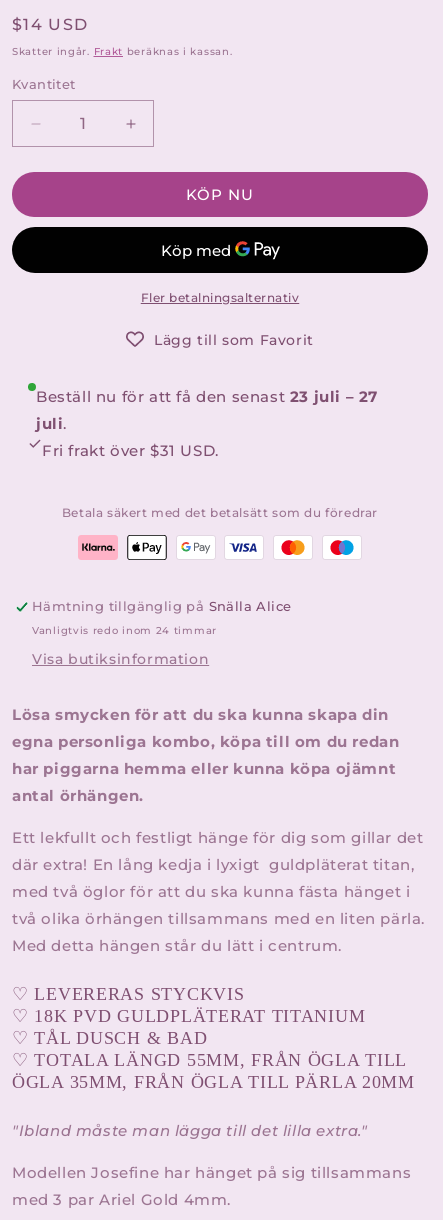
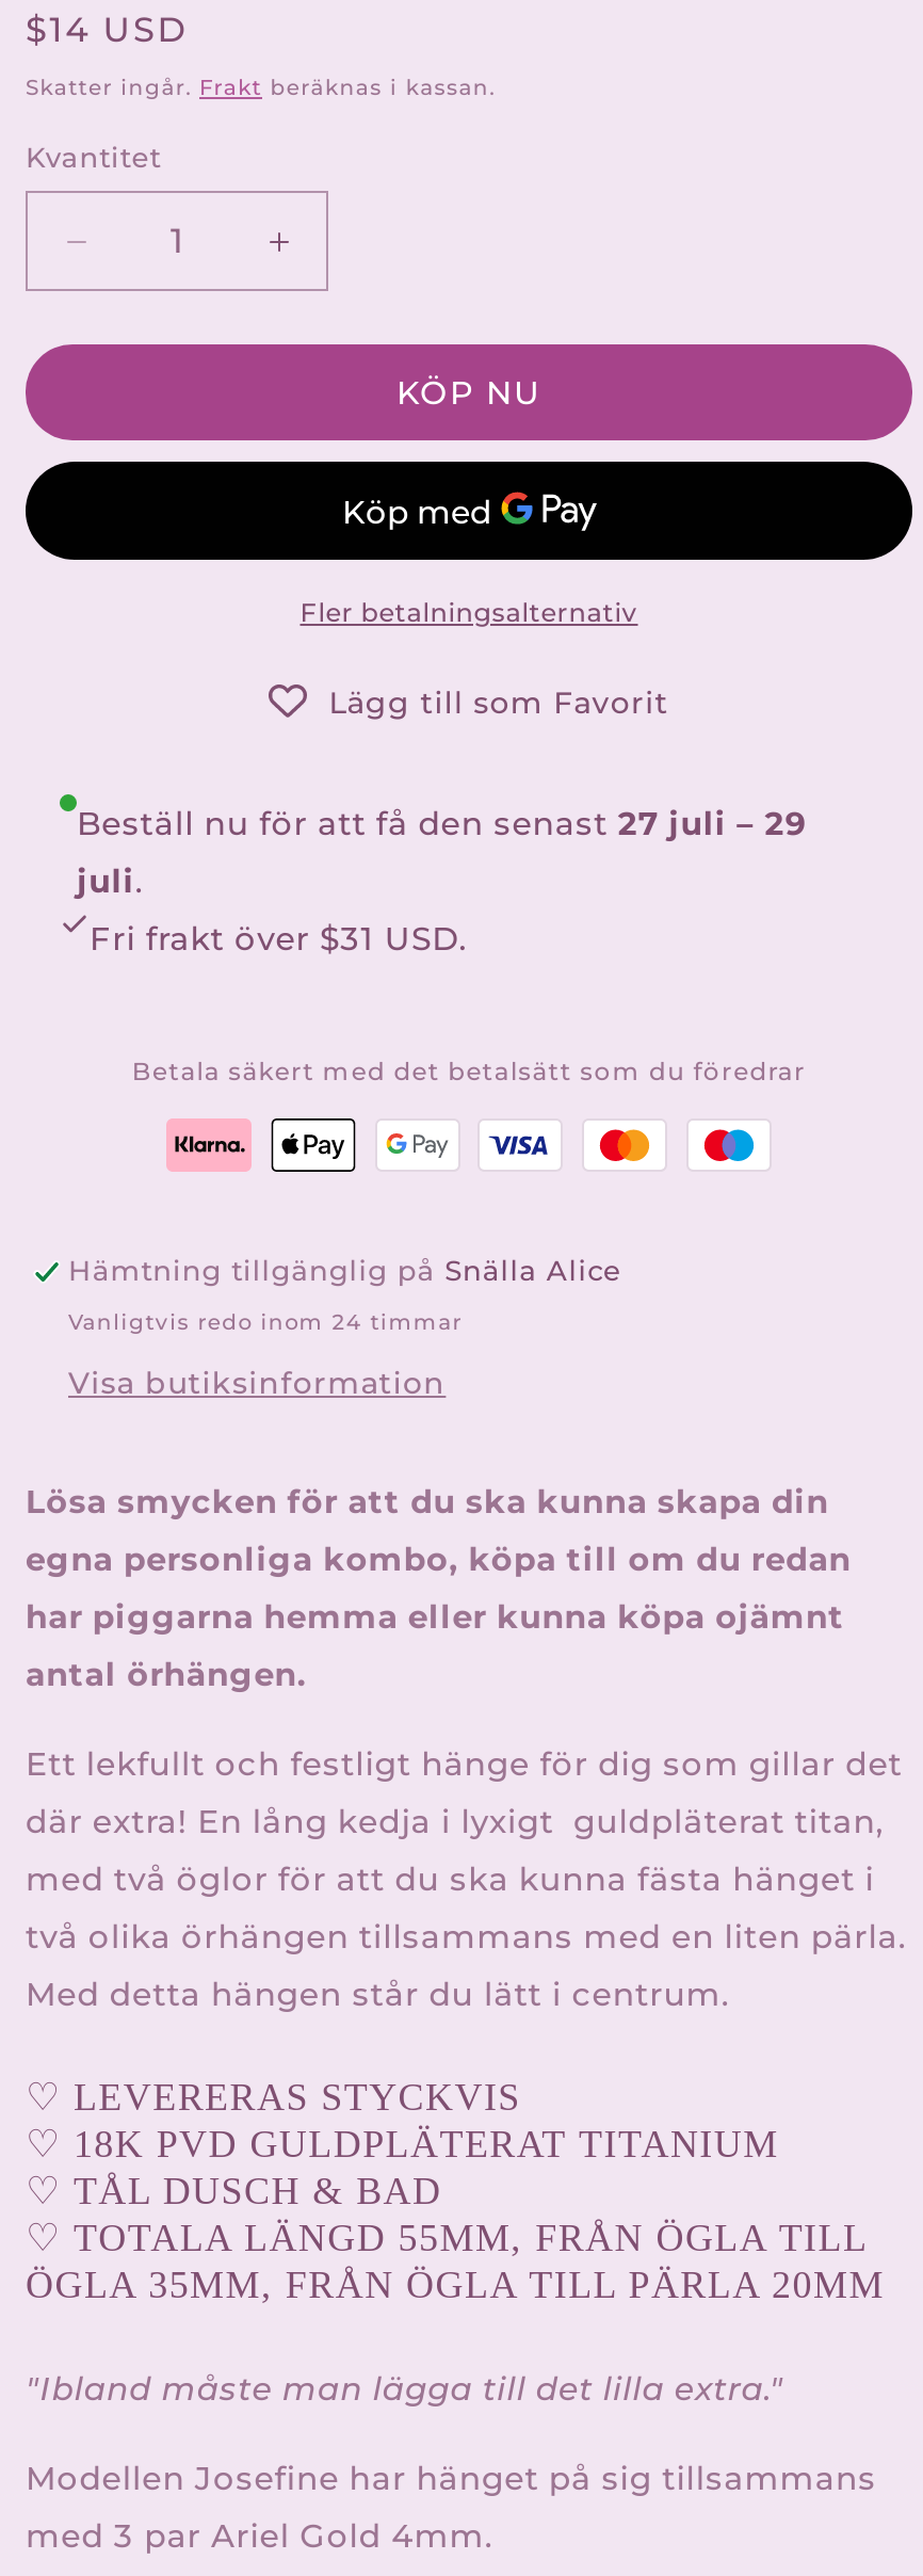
- Beställ nu för att få den senast 23 juli – 27
+ Beställ nu för att få den senast 27 juli – 29
